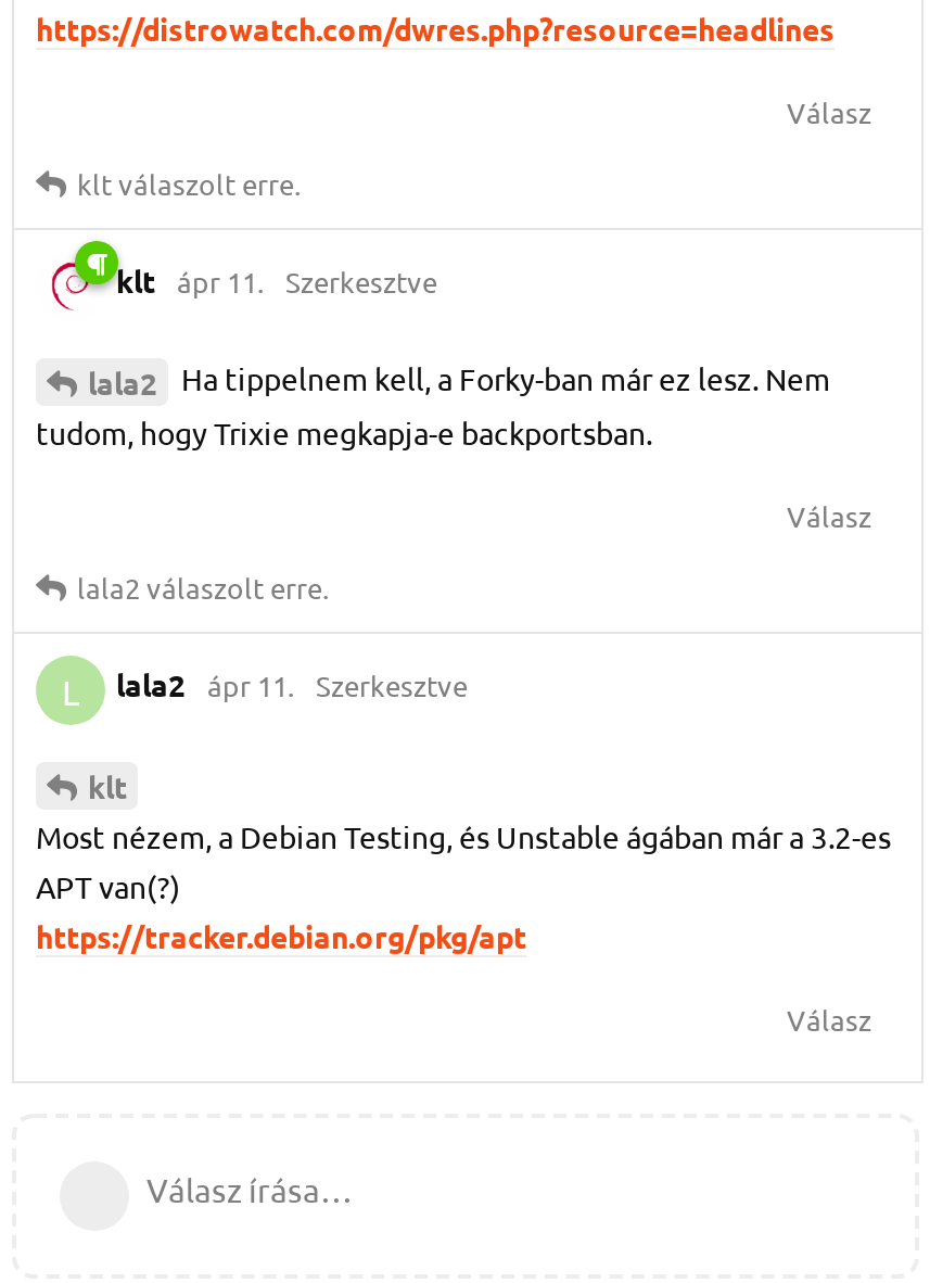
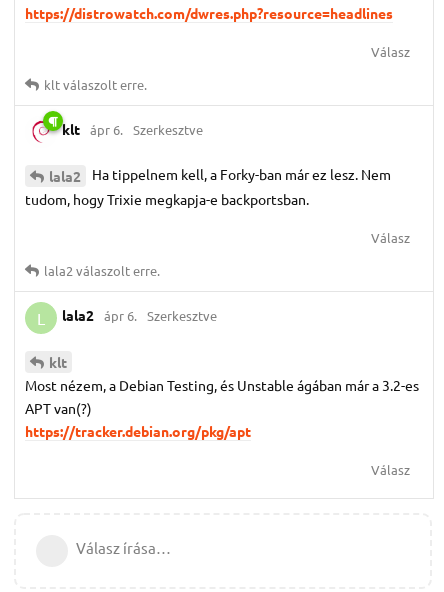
- klt ápr 11. Szerkesztve
+ klt ápr 6. Szerkesztve

- lala2 ápr 11. Szerkesztve
+ lala2 ápr 6. Szerkesztve
